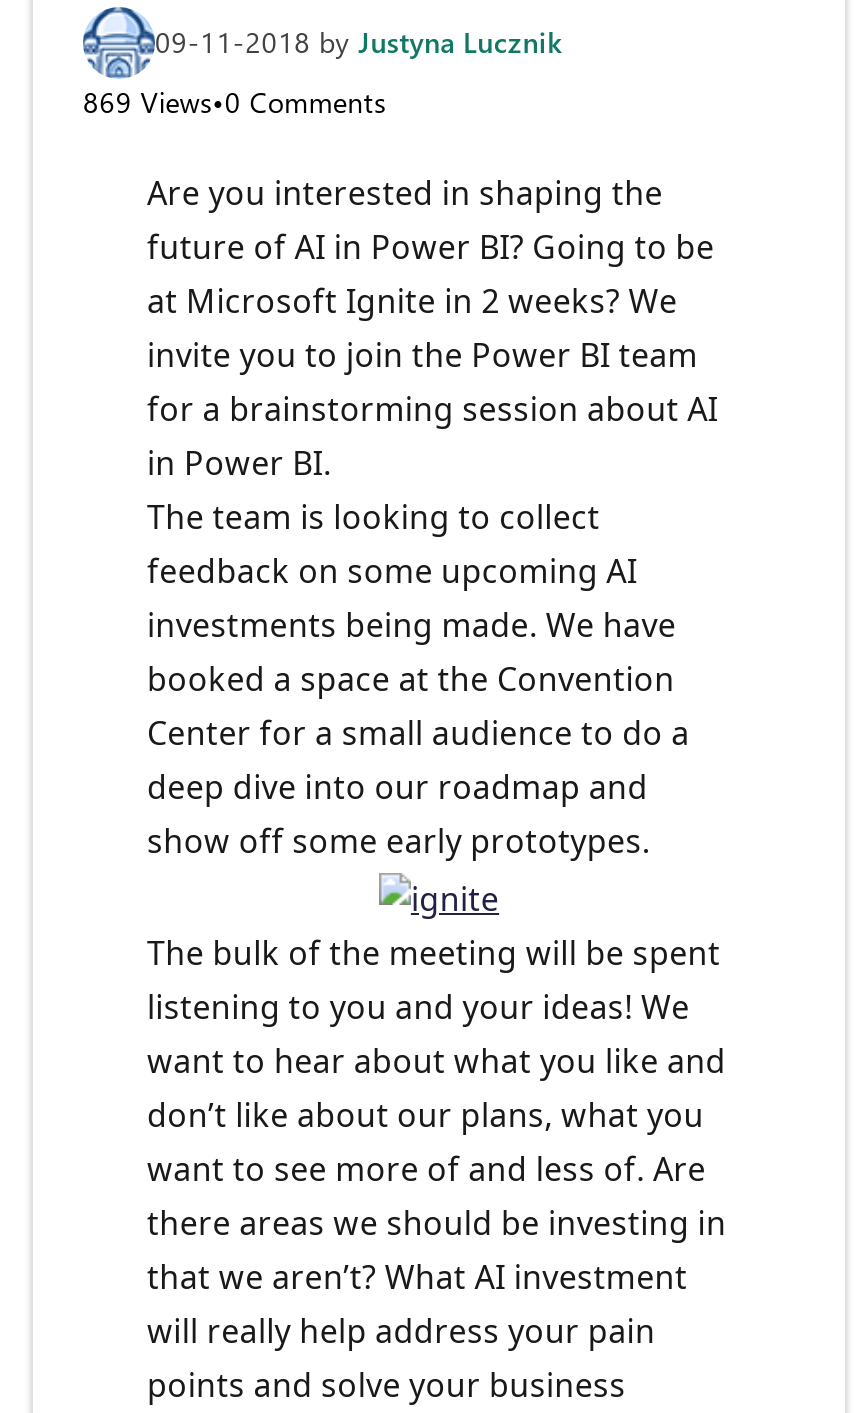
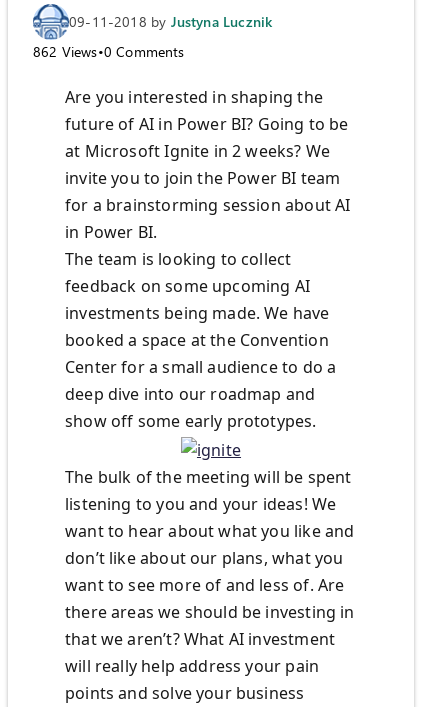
- 869 Views•0 Comments
+ 862 Views•0 Comments
